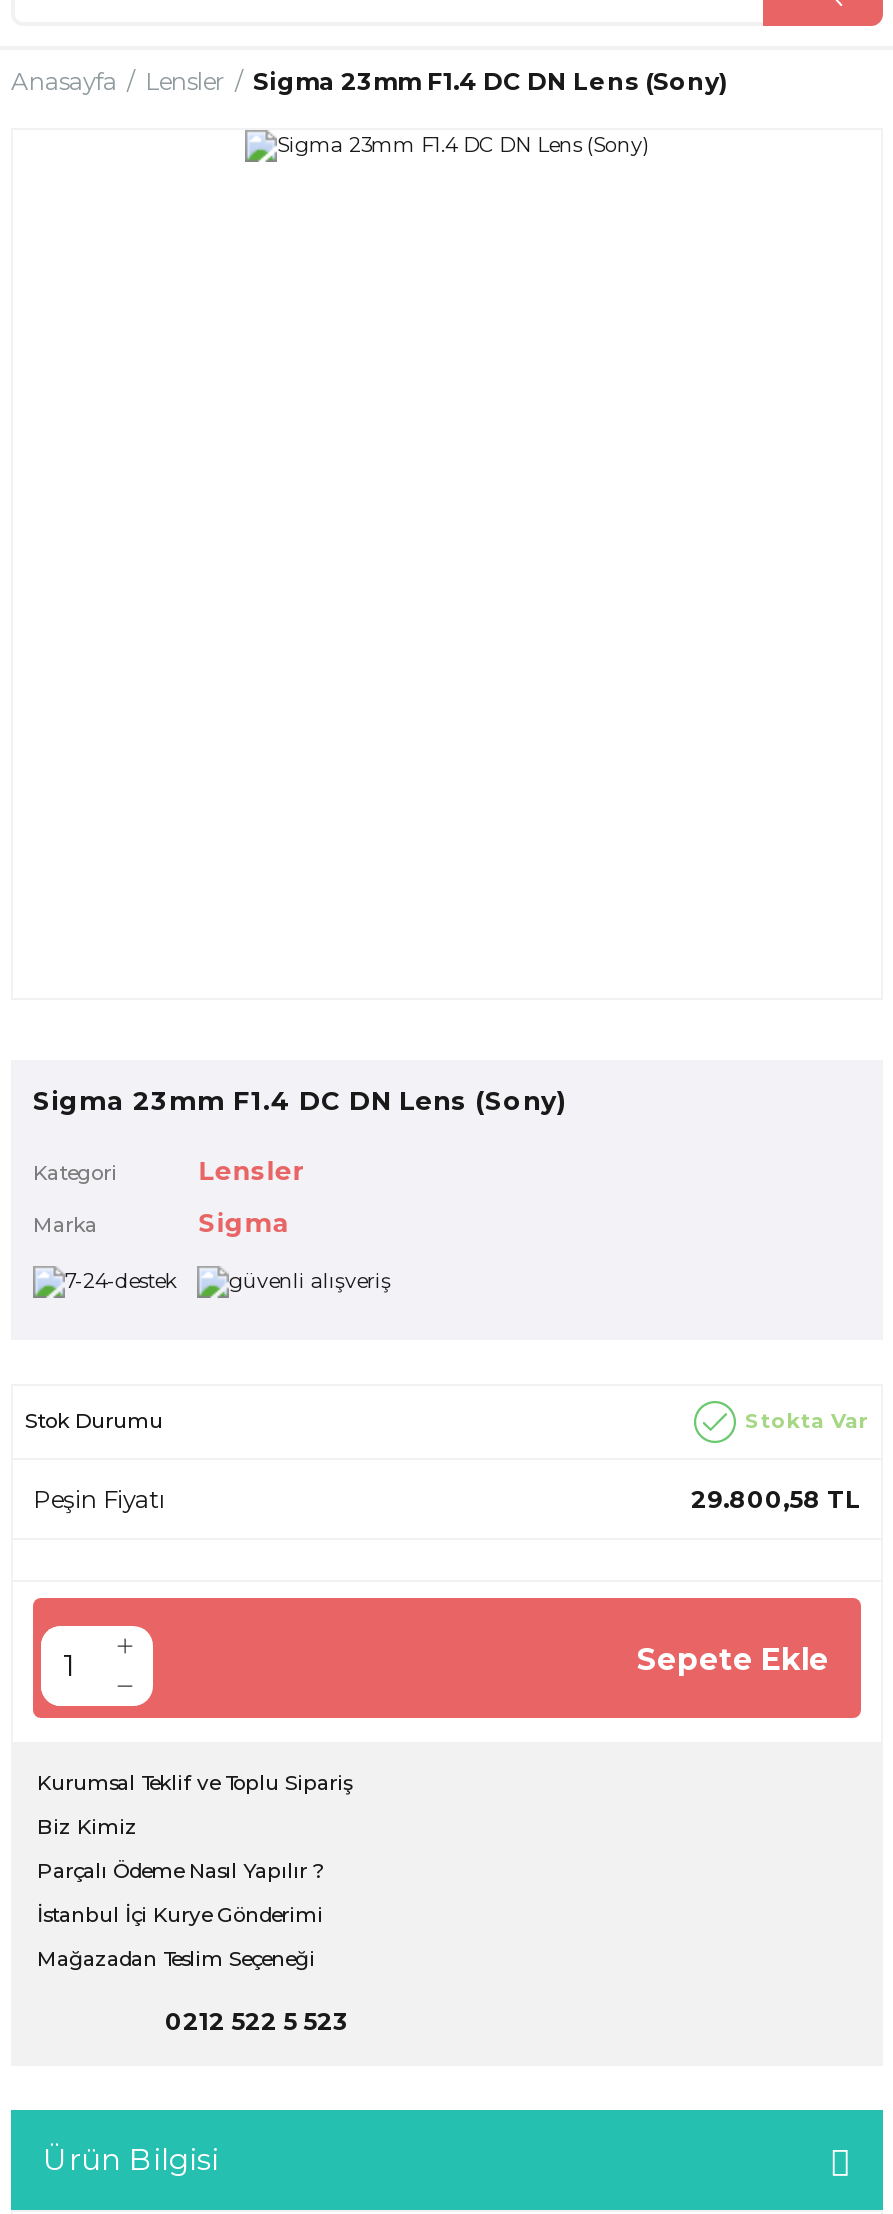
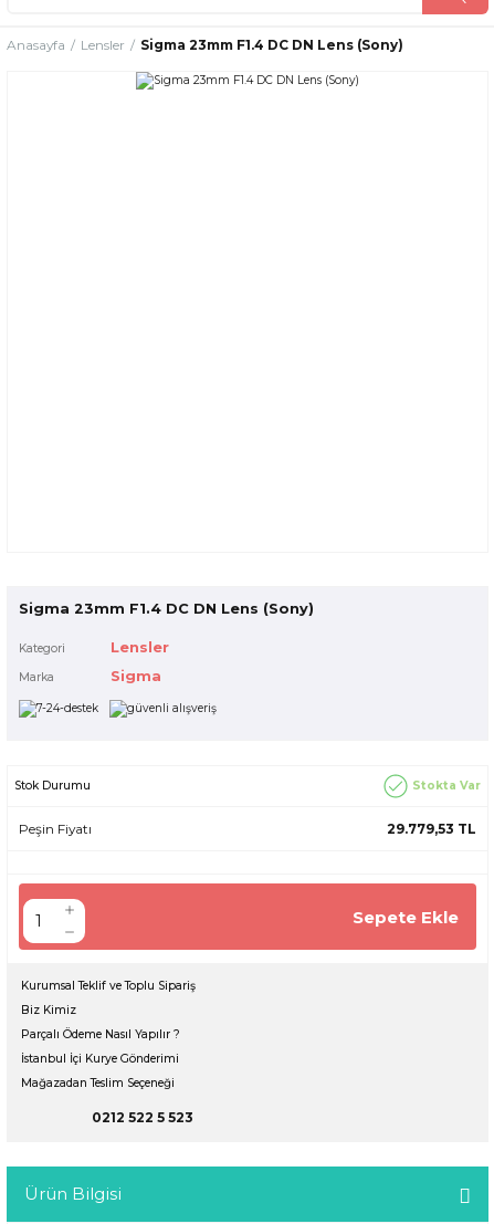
- 29.800,58 TL
+ 29.779,53 TL
